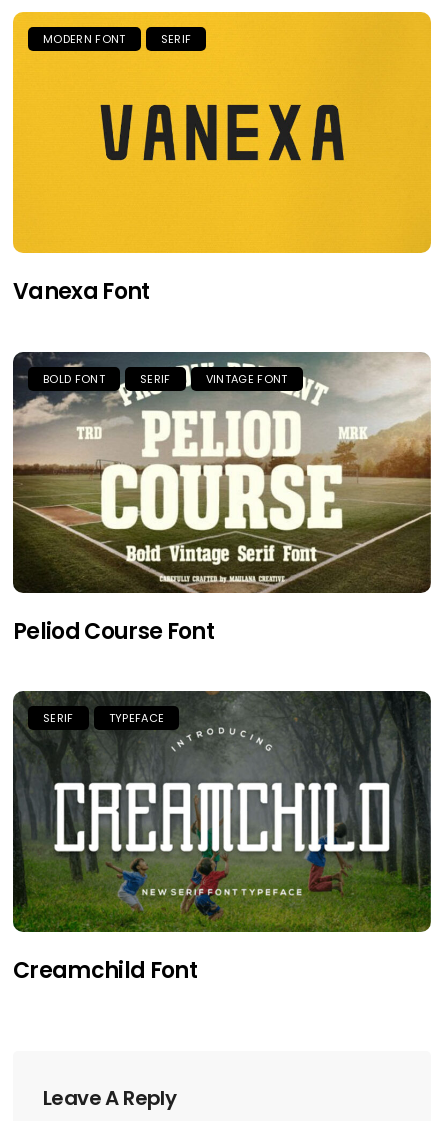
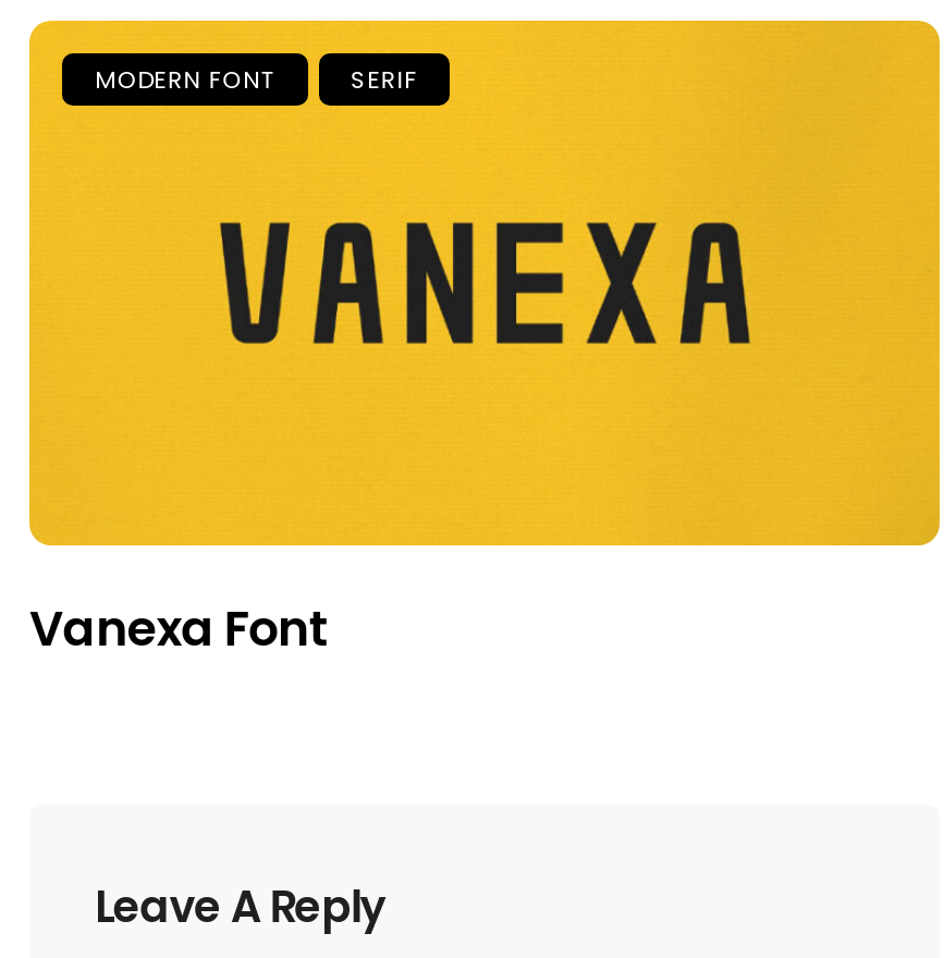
- [image]
- BOLD FONT
- SERIF
- VINTAGE FONT

- [image]
- Peliod Course Font
- SERIF
- TYPEFACE

- Creamchild Font
